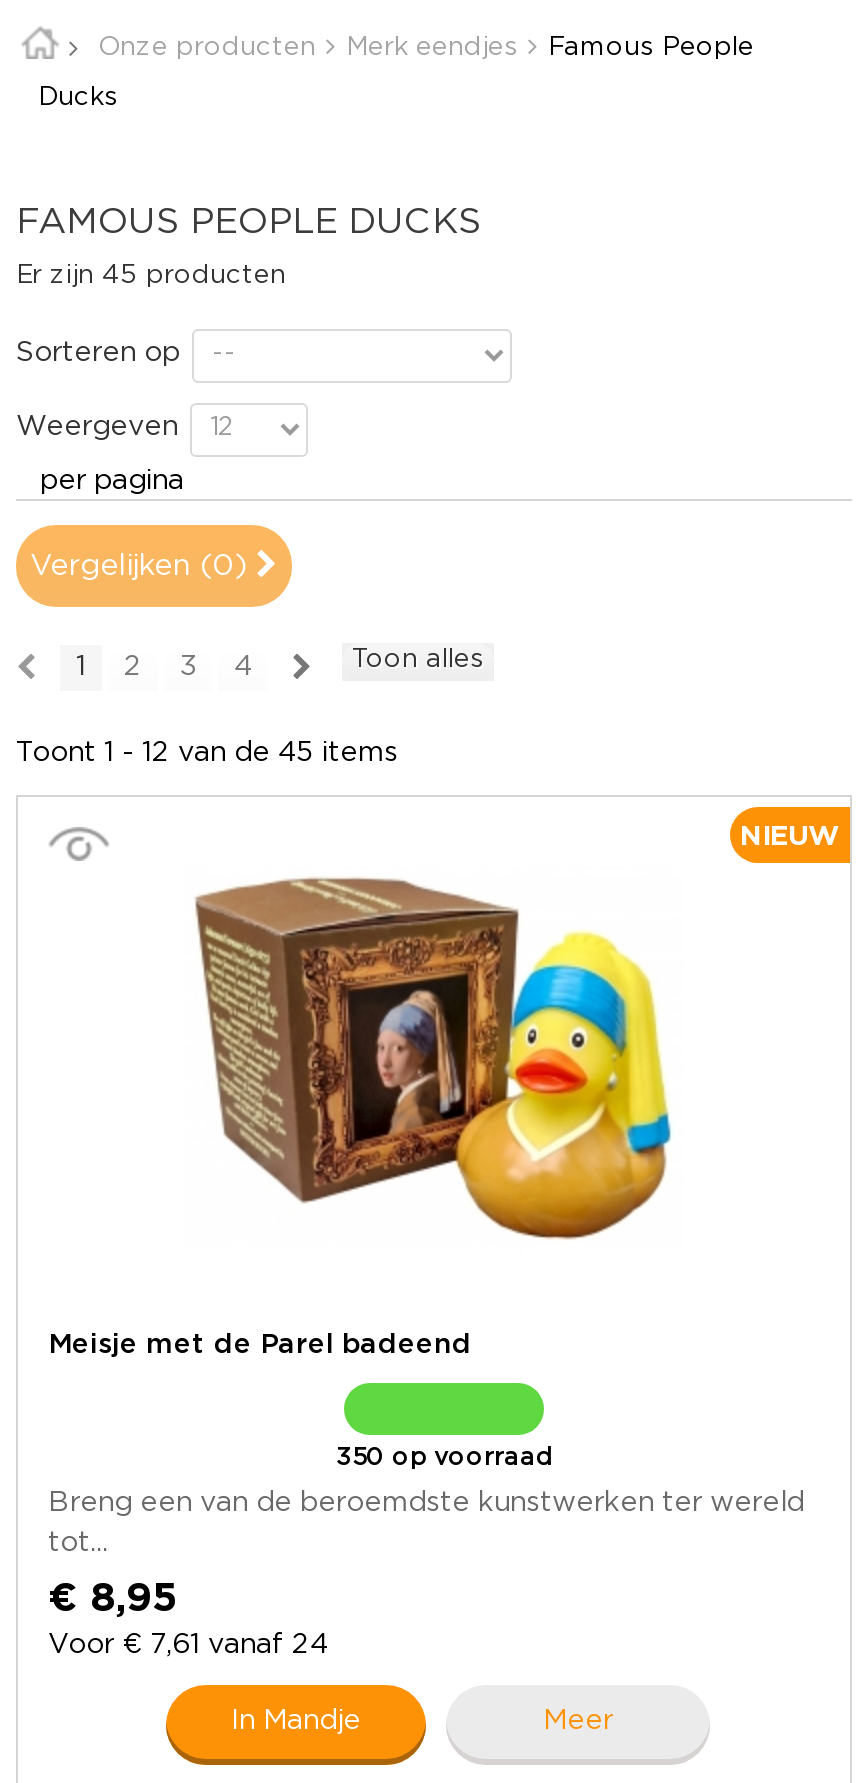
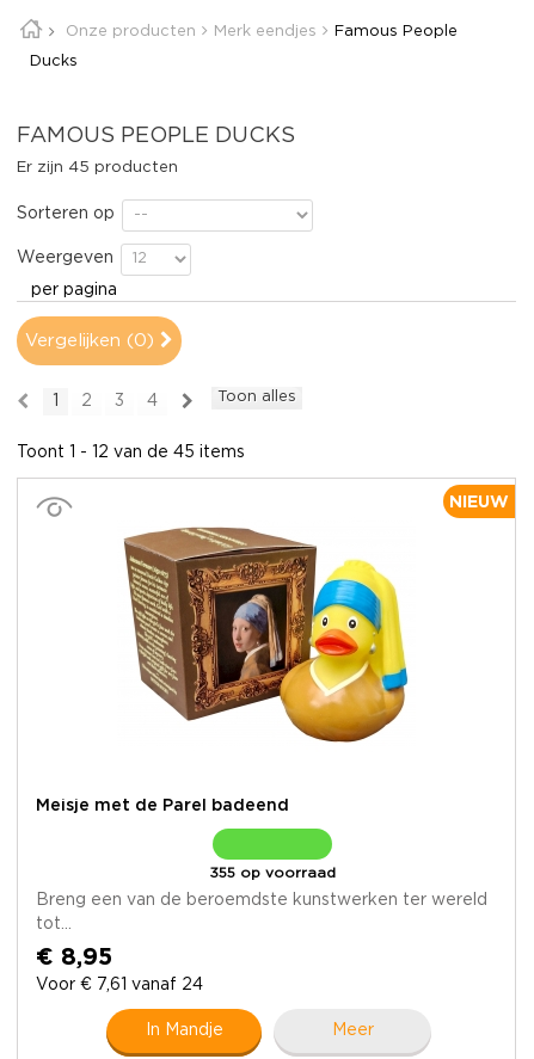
- 350 op voorraad
+ 355 op voorraad
